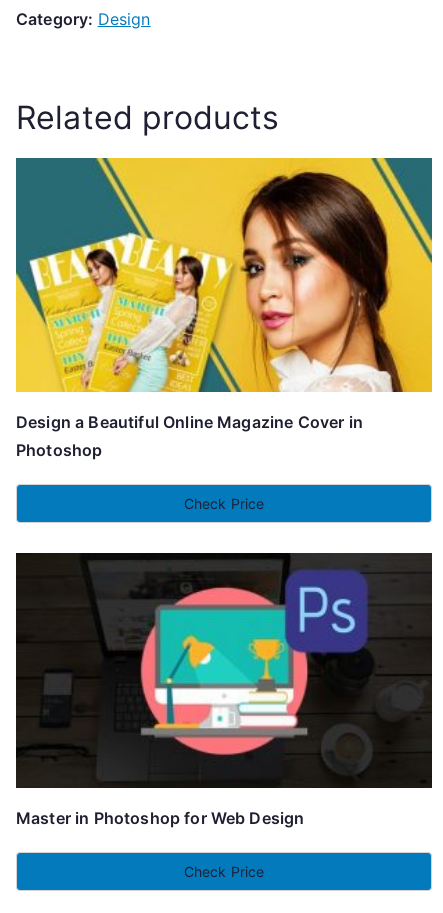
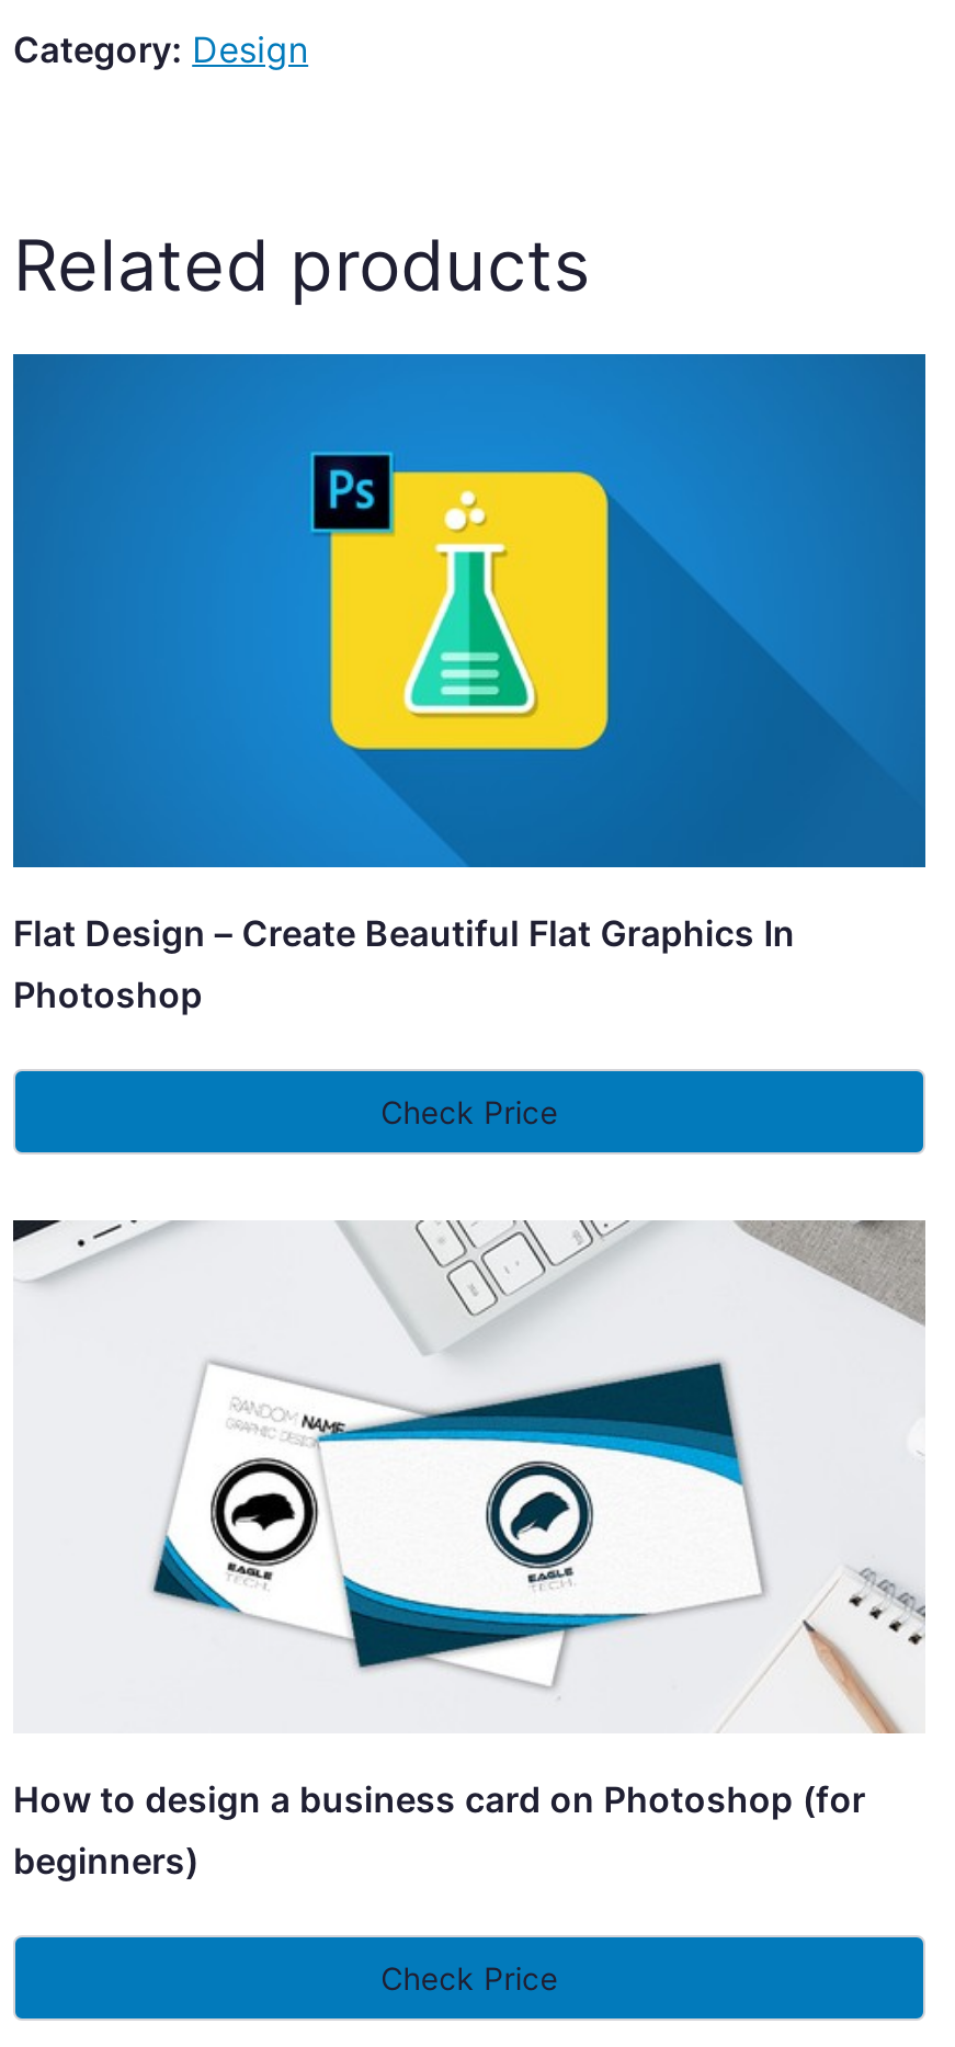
- [image]
- Design a Beautiful Online Magazine Cover in
+ [image]
+ Flat Design – Create Beautiful Flat Graphics In

- [image]
- Master in Photoshop for Web Design
+ [image]
+ How to design a business card on Photoshop (for
+ beginners)
